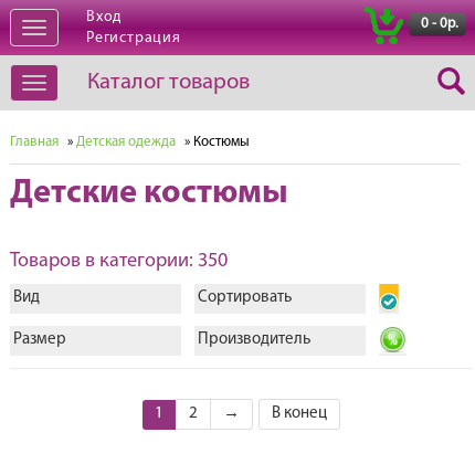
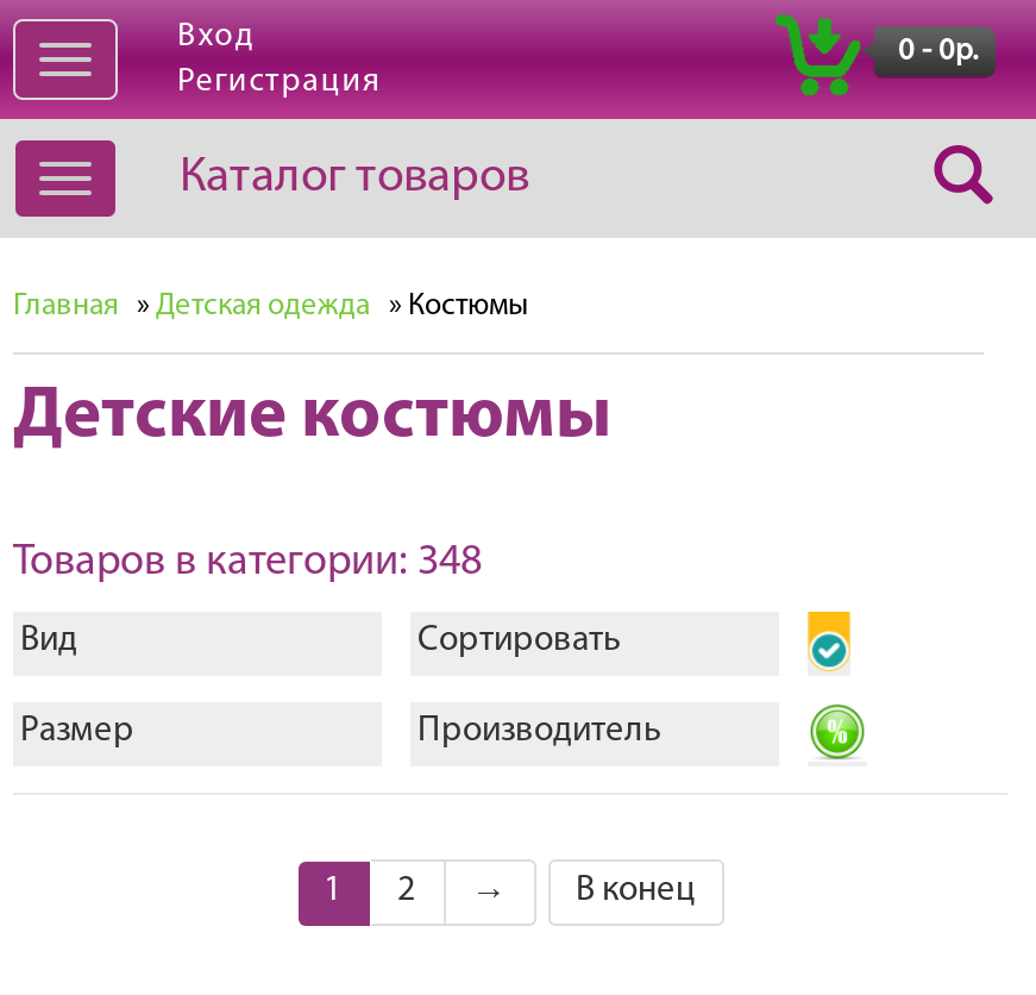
- Товаров в категории: 350
+ Товаров в категории: 348
